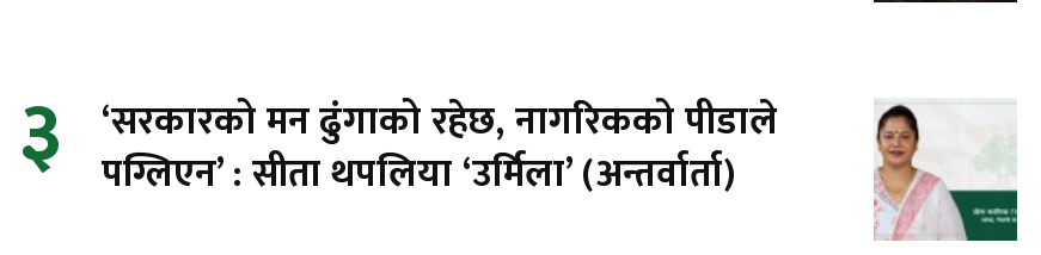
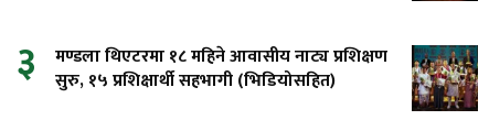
- [image]
- ‘सरकारको मन ढुंगाको रहेछ, नागरिकको पीडाले
- पग्लिएन’ : सीता थपलिया ‘उर्मिला’ (अन्तर्वार्ता)
+ [image]
+ मण्डला थिएटरमा १८ महिने आवासीय नाट्य प्रशिक्षण
+ सुरु, १५ प्रशिक्षार्थी सहभागी (भिडियोसहित)
